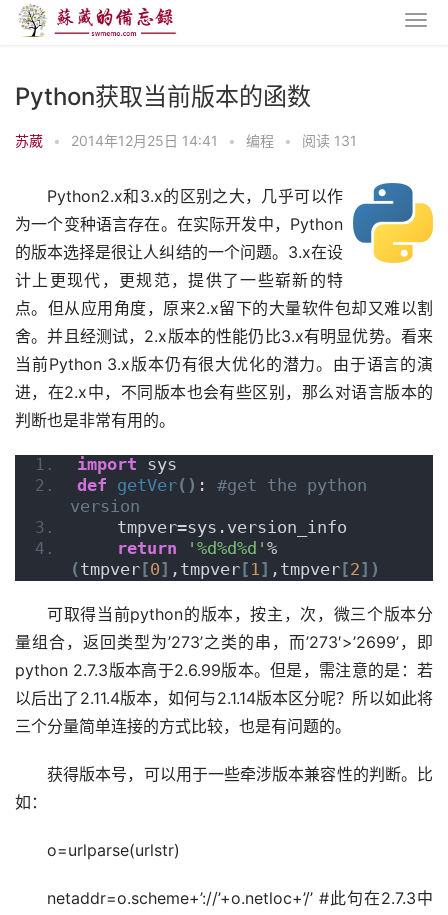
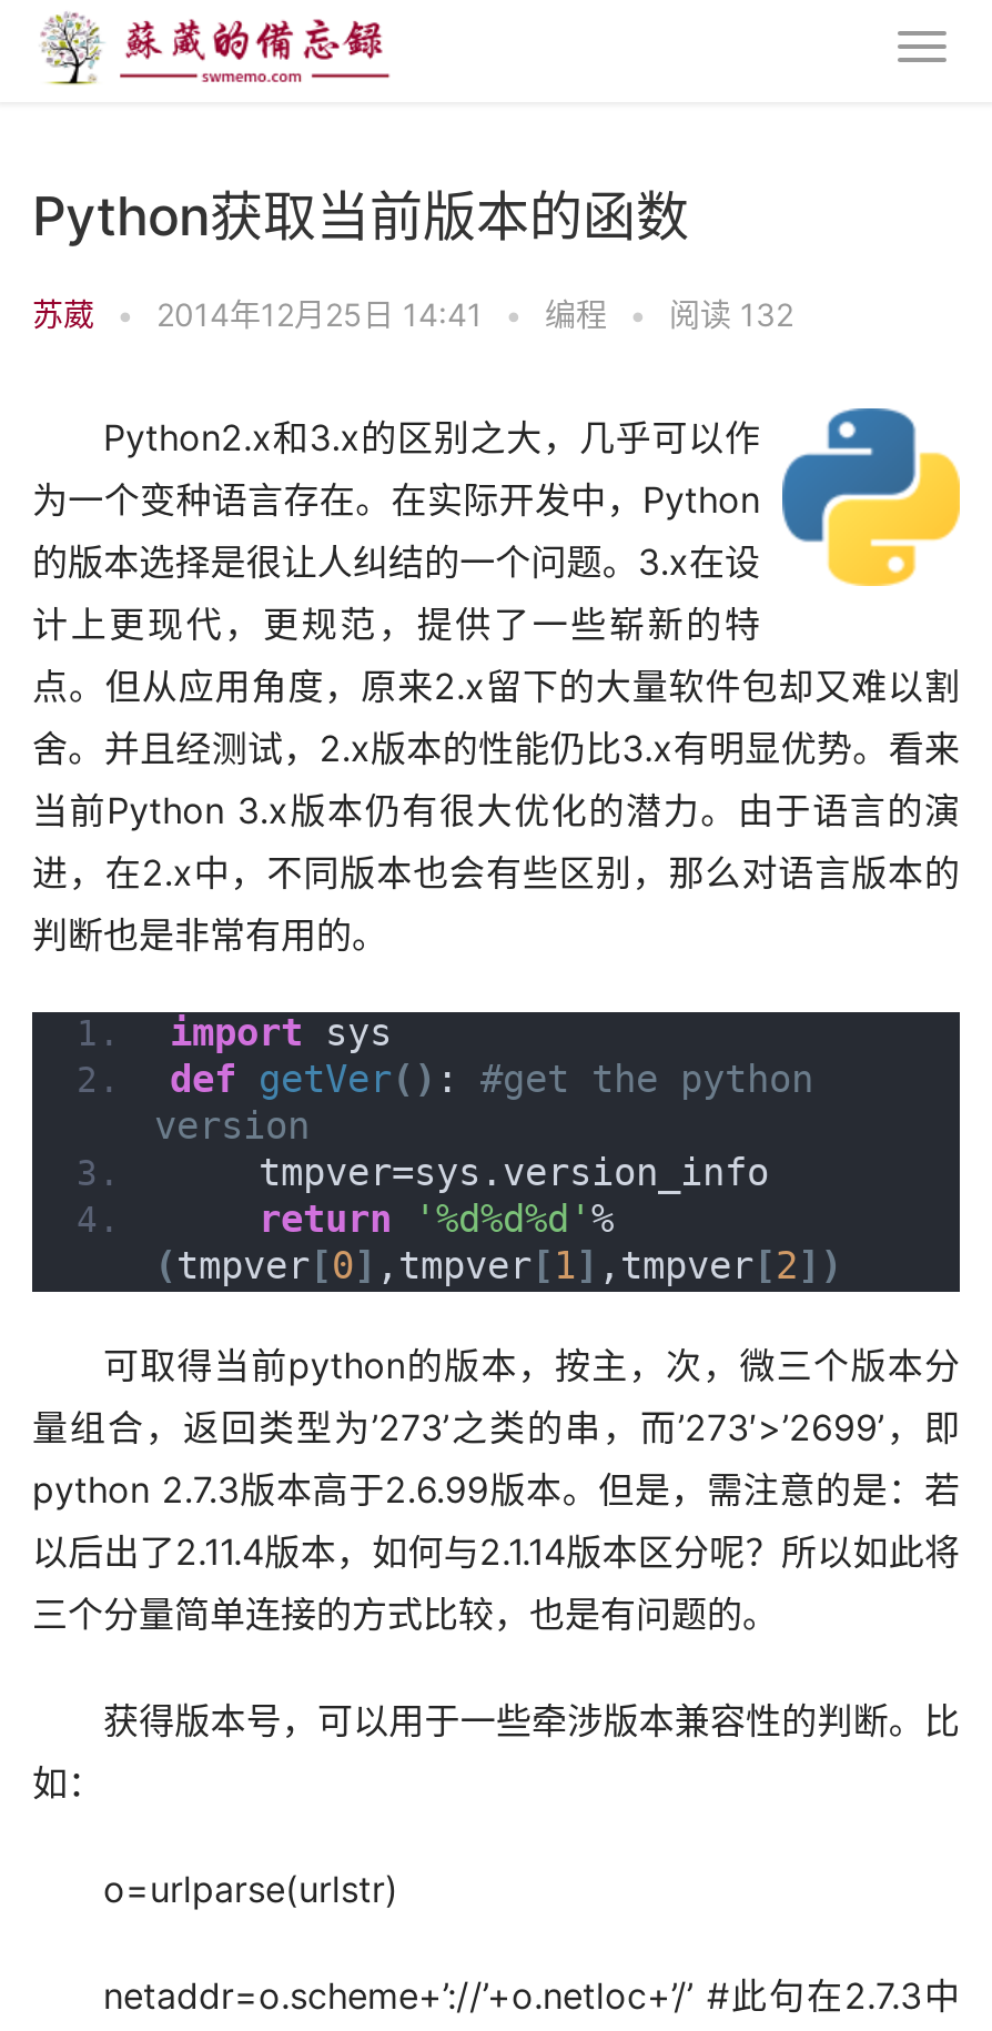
- 苏葳 • 2014年12月25日 14:41 • 编程 • 阅读 131
+ 苏葳 • 2014年12月25日 14:41 • 编程 • 阅读 132
